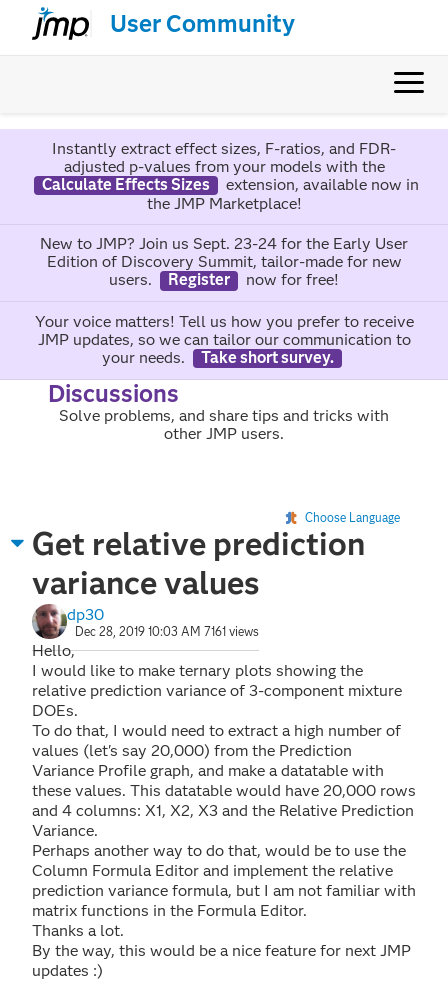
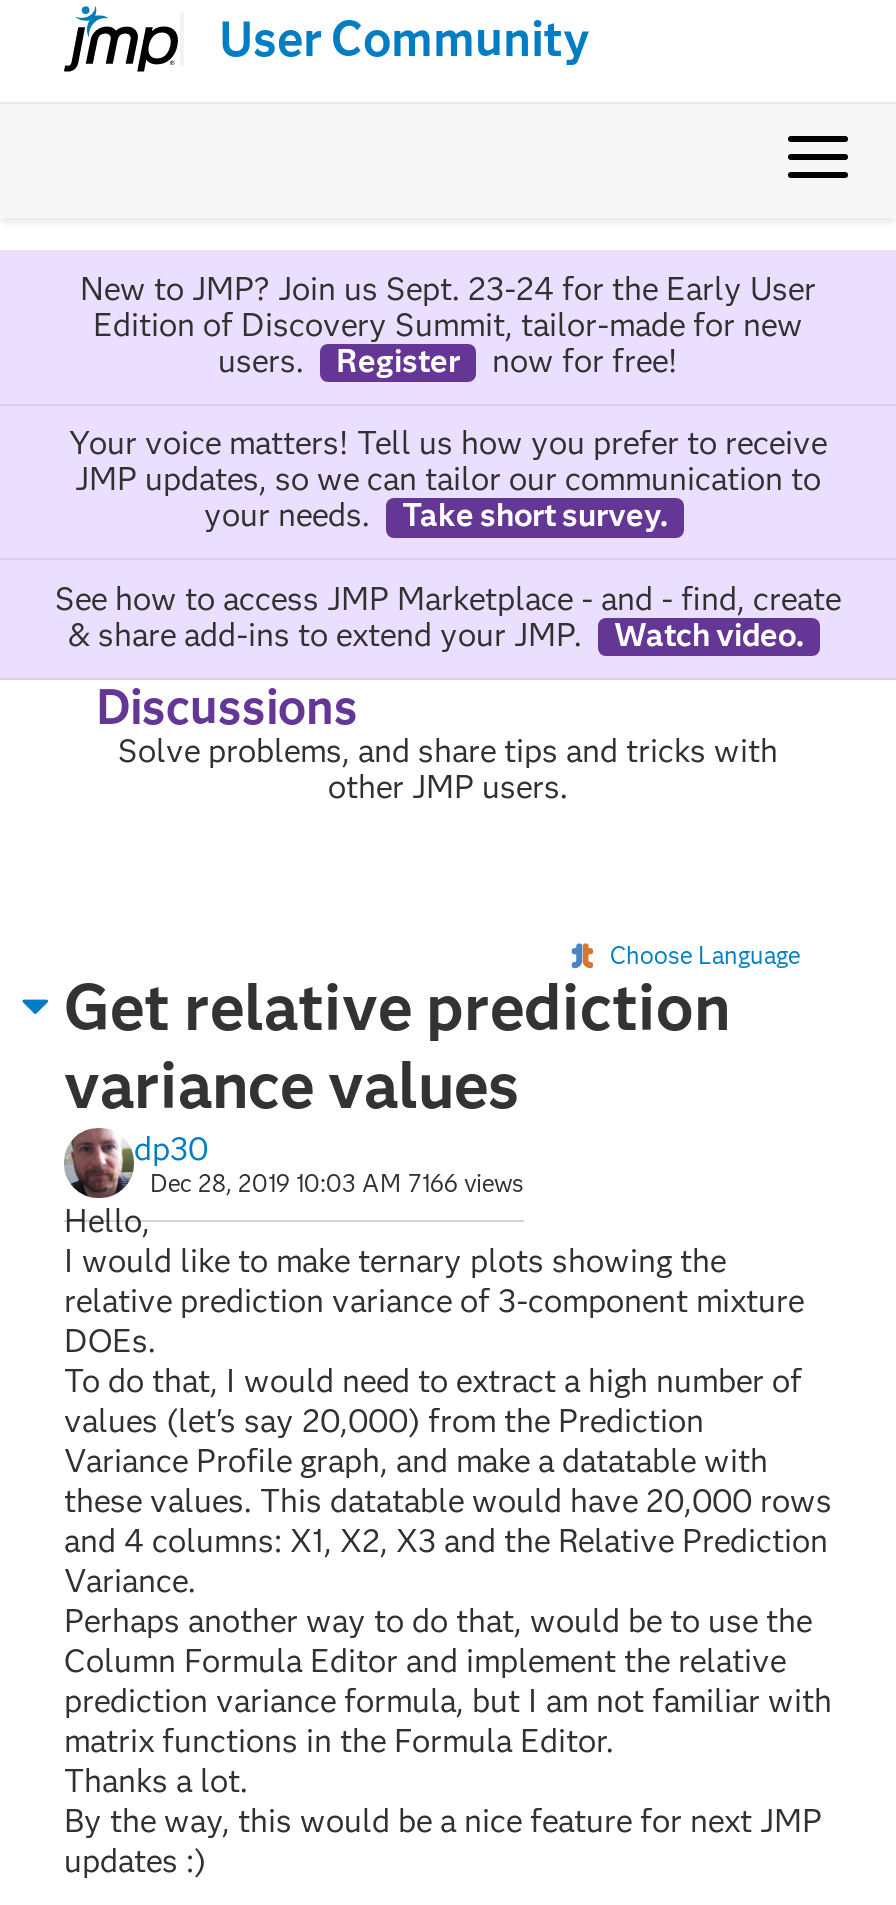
- Instantly extract effect sizes, F-ratios, and FDR-
- adjusted p-values from your models with the
- Calculate Effects Sizes
- extension, available now in
- the JMP Marketplace!

moved up: New to JMP? Join us Sept. 23-24 for the Early User | Edition of Discovery Summit, tailor-made for new | users. | ... | your needs. | Take short survey.

+ See how to access JMP Marketplace - and - find, create
+ & share add-ins to extend your JMP.
+ Watch video.

- Dec 28, 2019 10:03 AM 7161 views
+ Dec 28, 2019 10:03 AM 7166 views
